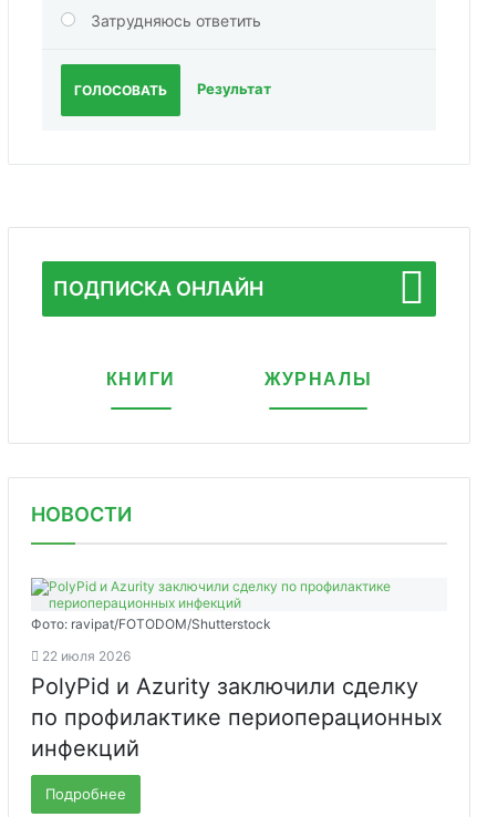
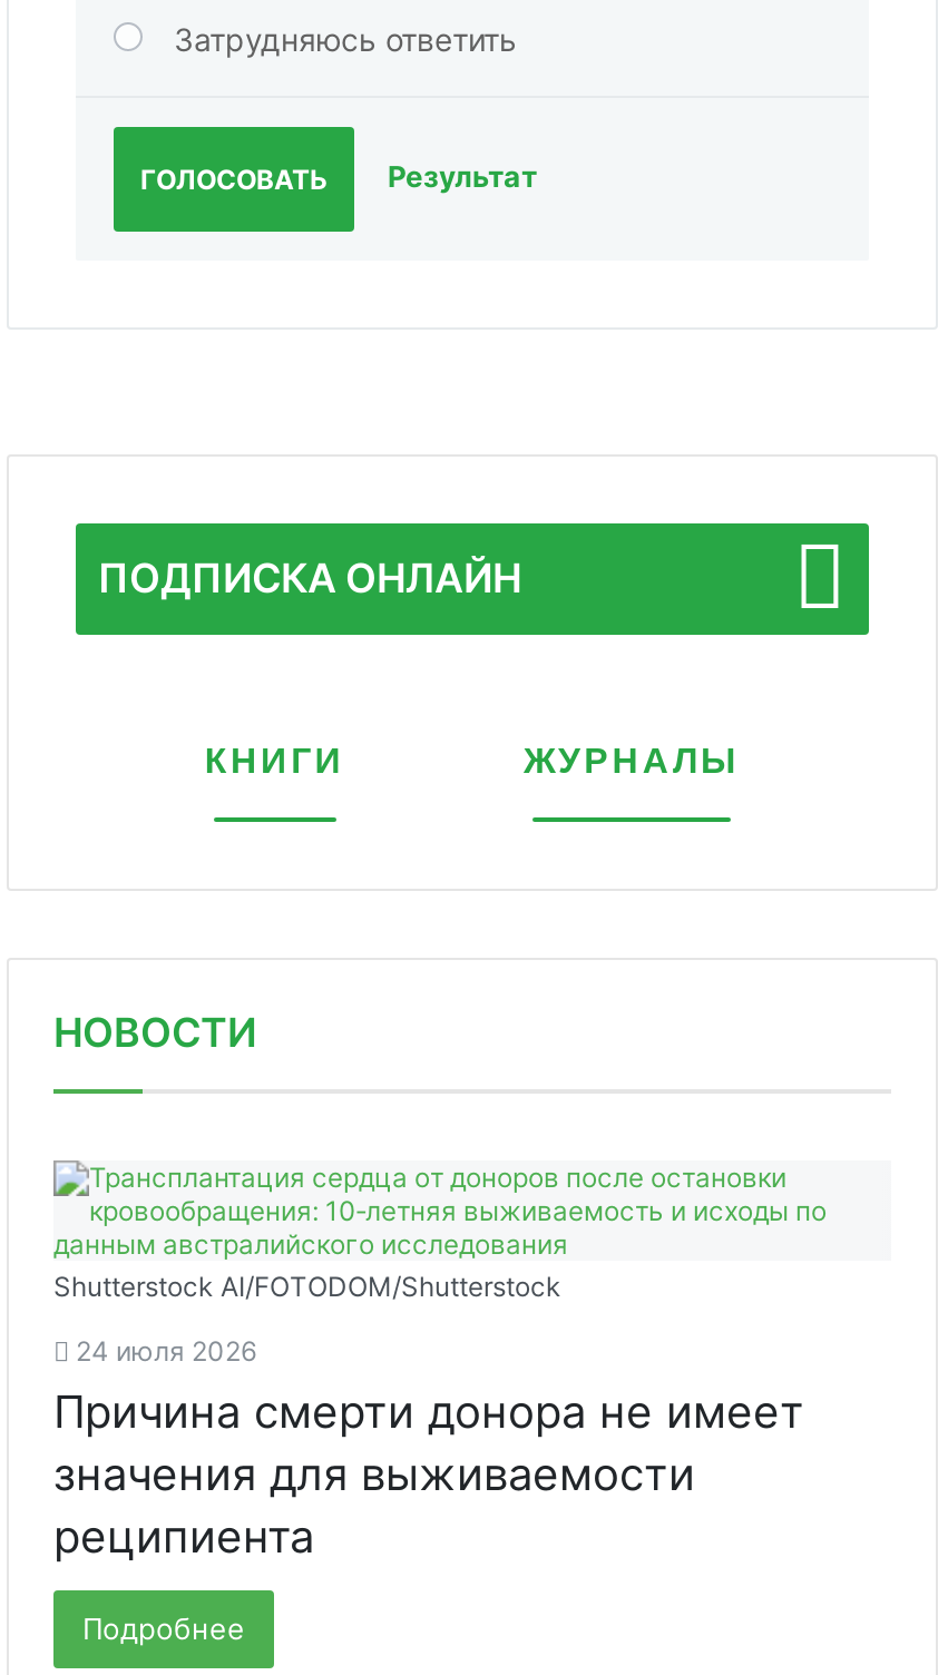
- Фото: ravipat/FOTODOM/Shutterstock
+ Shutterstock AI/FOTODOM/Shutterstoсk

- 22 июля 2026
- PolyPid и Azurity заключили сделку
- по профилактике периоперационных
- инфекций
+ 24 июля 2026
+ Причина смерти донора не имеет
+ значения для выживаемости
+ реципиента
